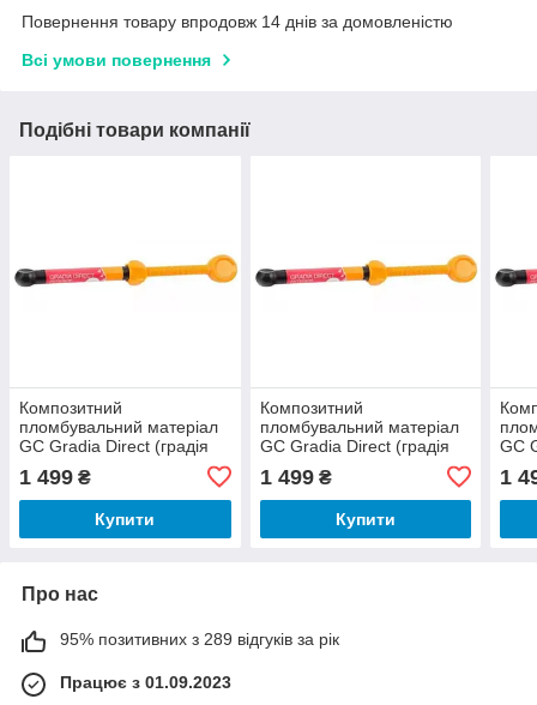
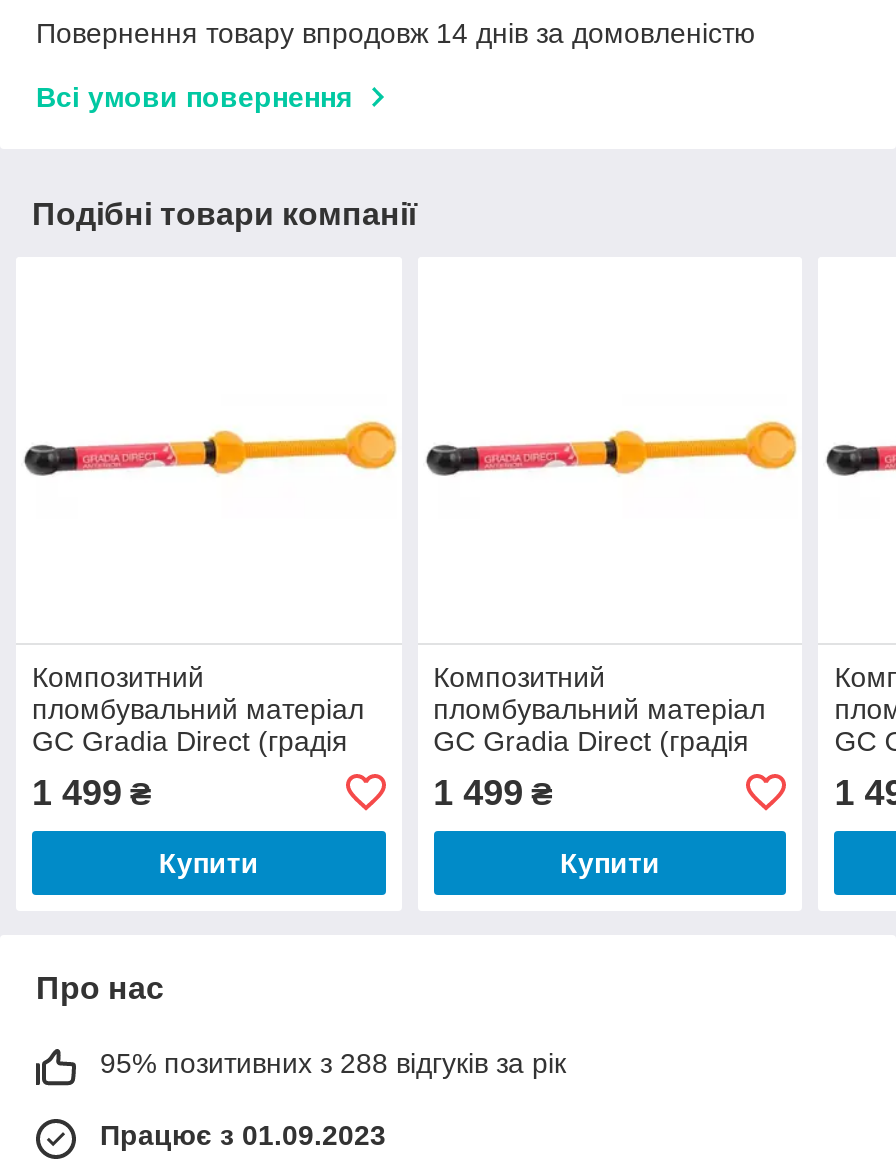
- 95% позитивних з 289 відгуків за рік
+ 95% позитивних з 288 відгуків за рік
